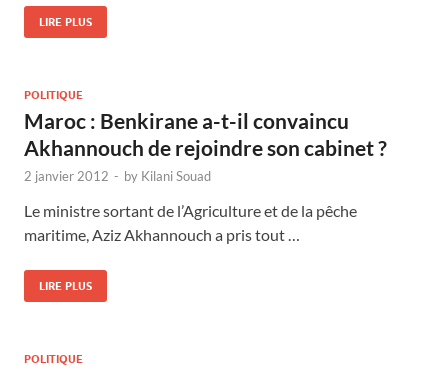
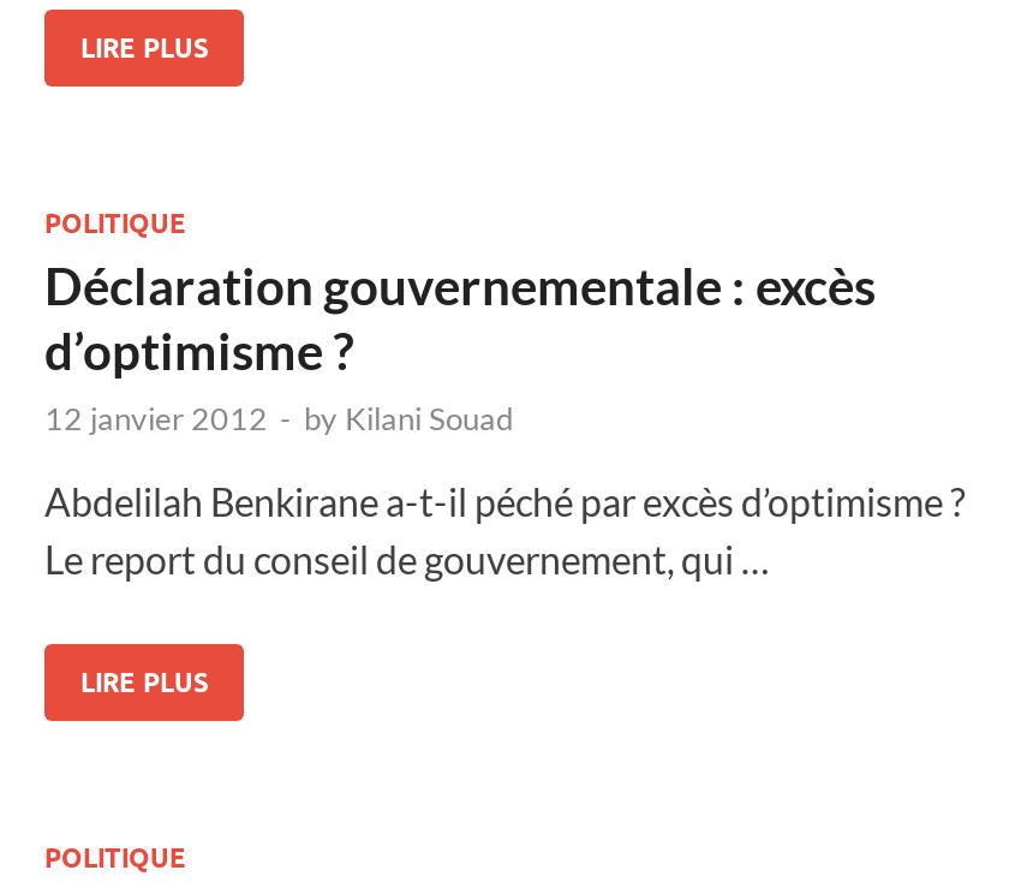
- Maroc : Benkirane a-t-il convaincu
- Akhannouch de rejoindre son cabinet ?
- 2 janvier 2012 - by Kilani Souad
+ Déclaration gouvernementale : excès
+ d’optimisme ?
+ 12 janvier 2012 - by Kilani Souad

- Le ministre sortant de l’Agriculture et de la pêche
- maritime, Aziz Akhannouch a pris tout …
+ Abdelilah Benkirane a-t-il péché par excès d’optimisme ?
+ Le report du conseil de gouvernement, qui …
